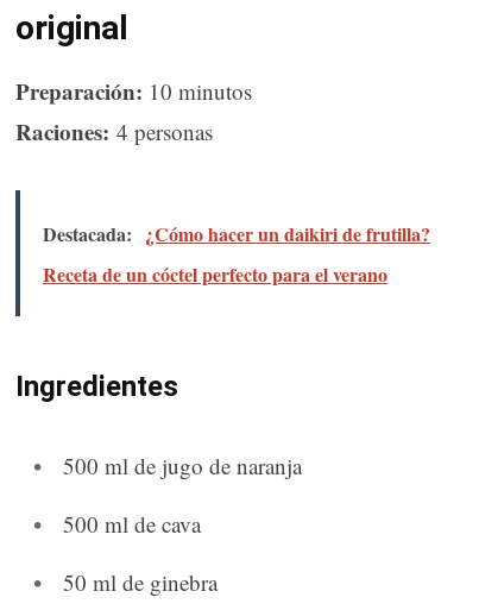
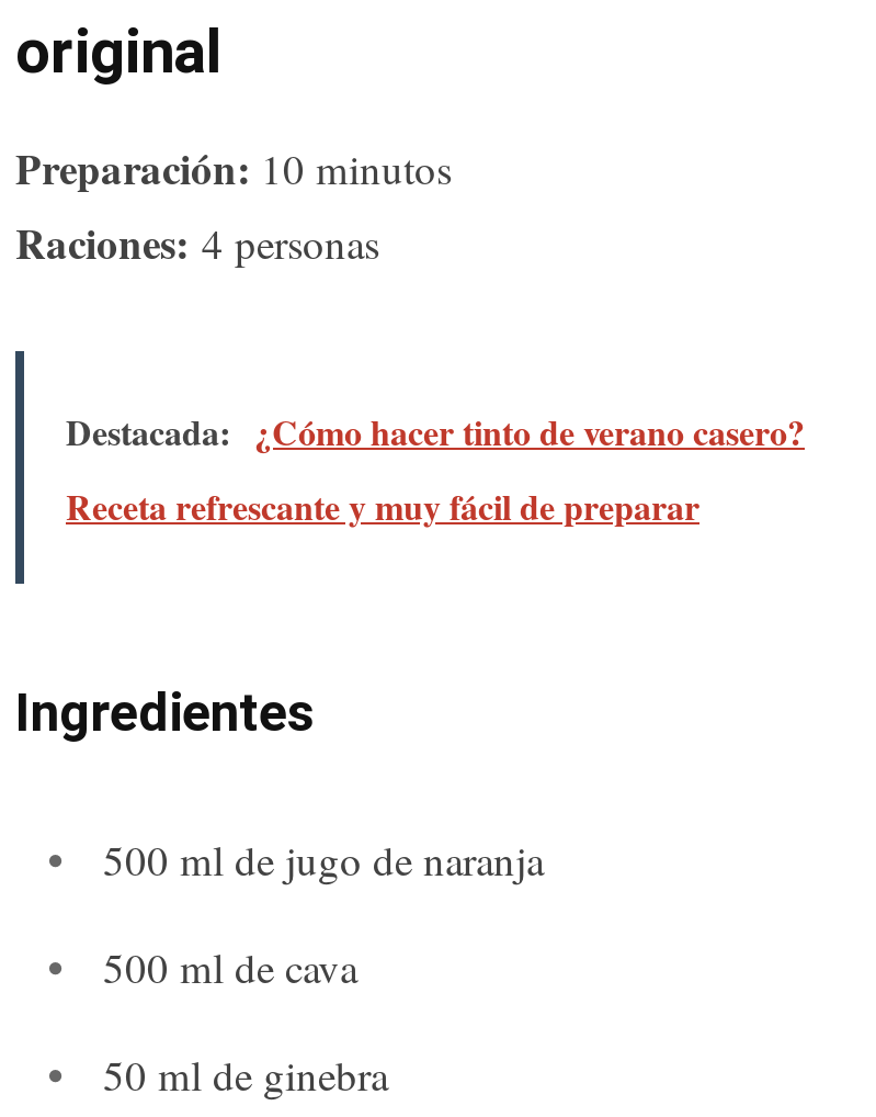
- Destacada: ¿Cómo hacer un daikiri de frutilla?
+ Destacada: ¿Cómo hacer tinto de verano casero?

- Receta de un cóctel perfecto para el verano
+ Receta refrescante y muy fácil de preparar
